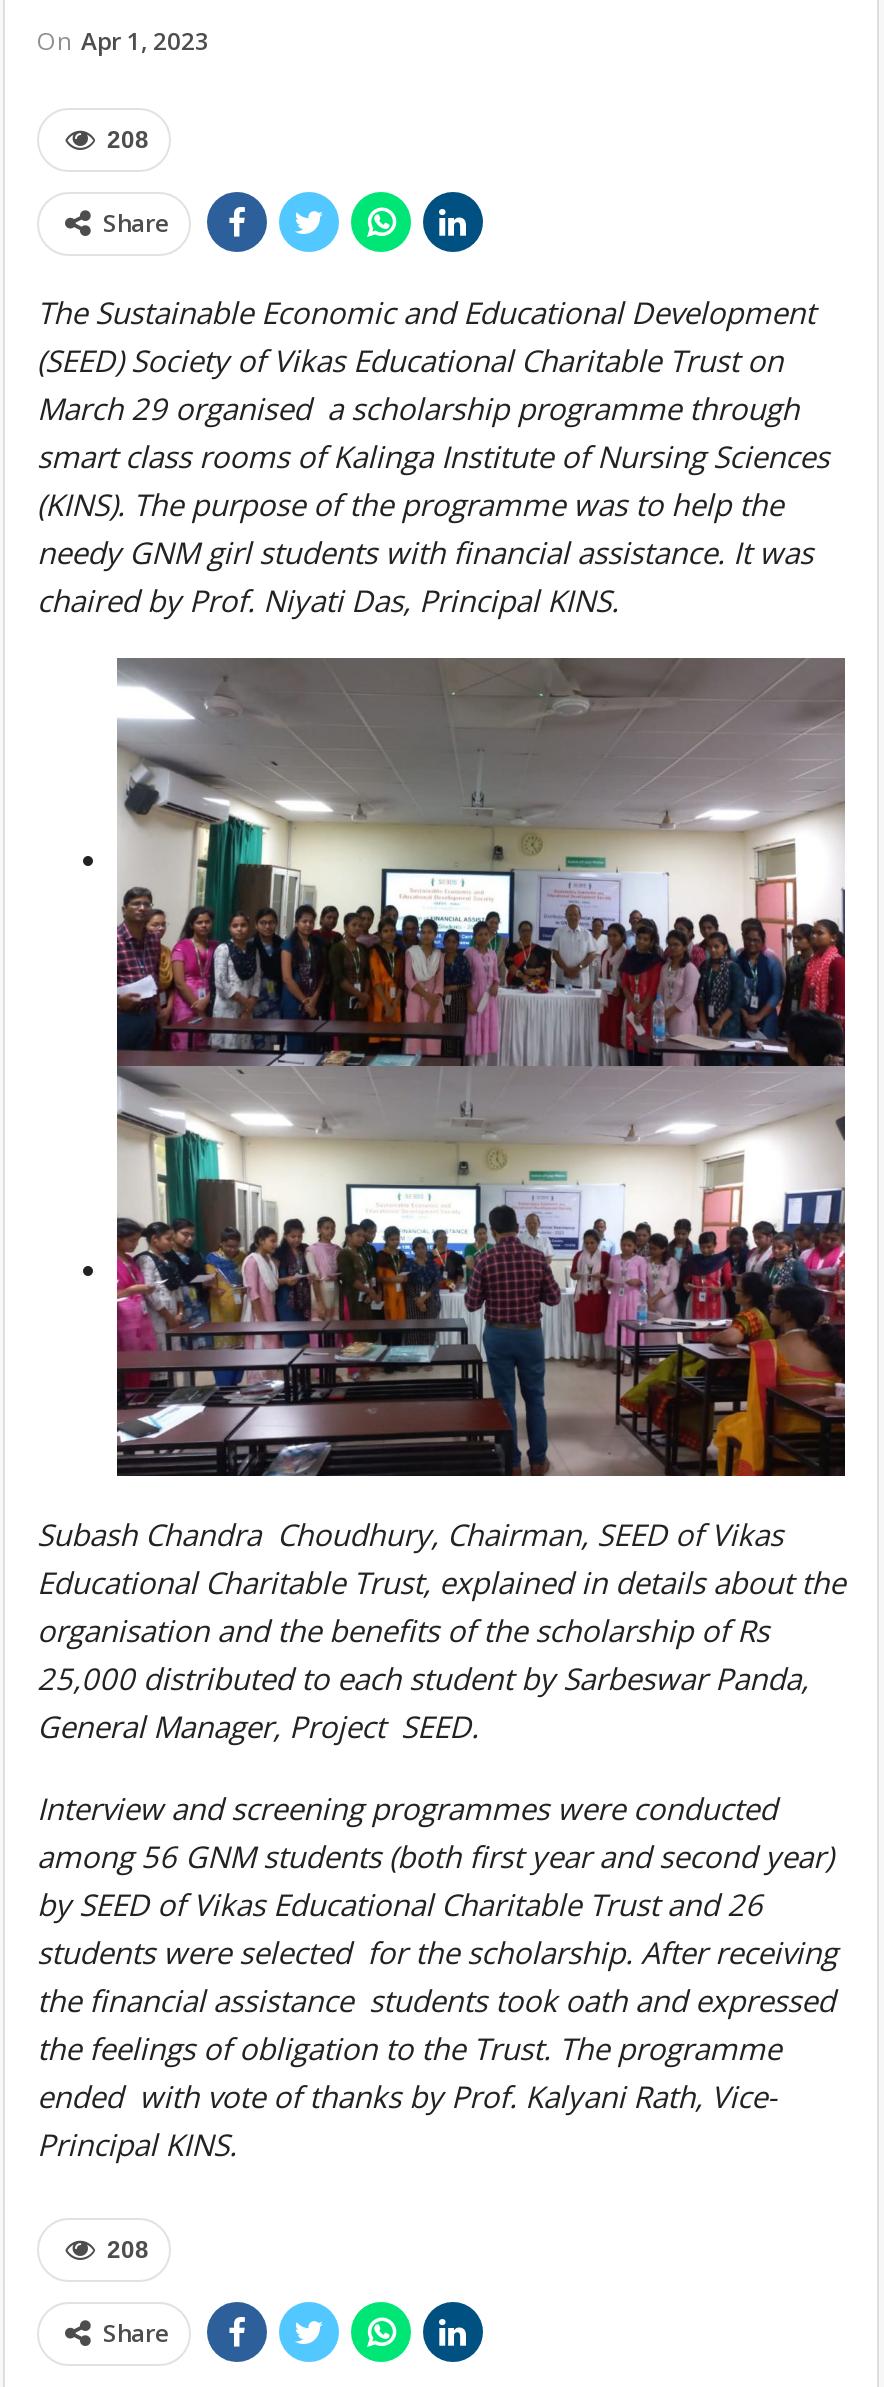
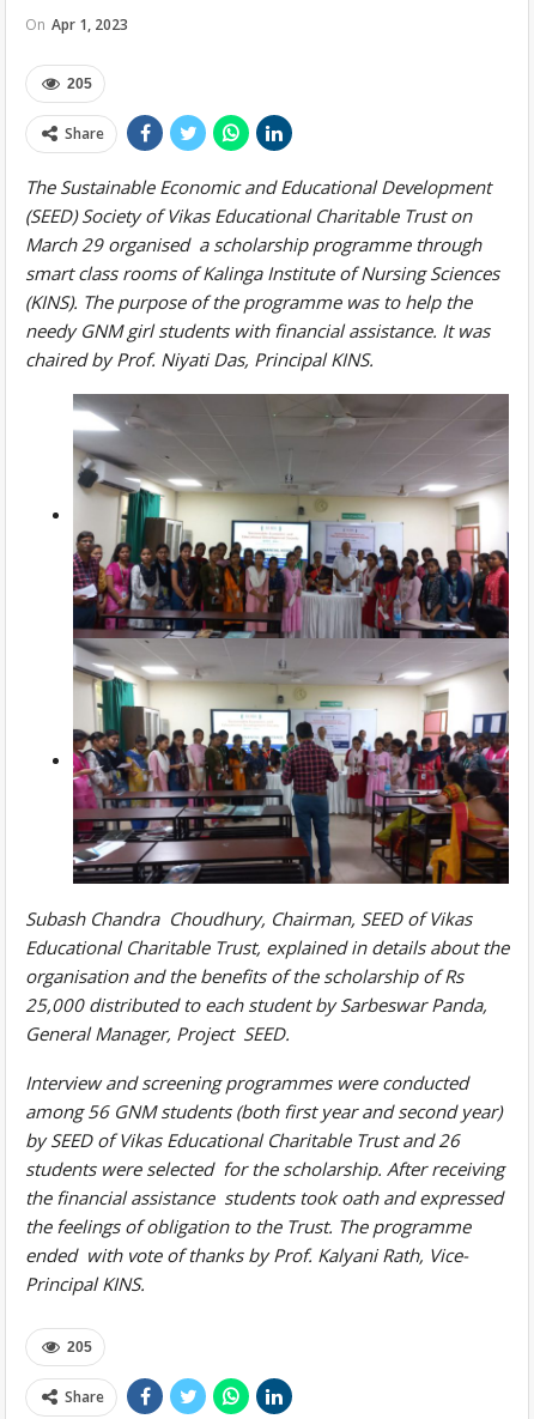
- 208
+ 205

- 208
+ 205
